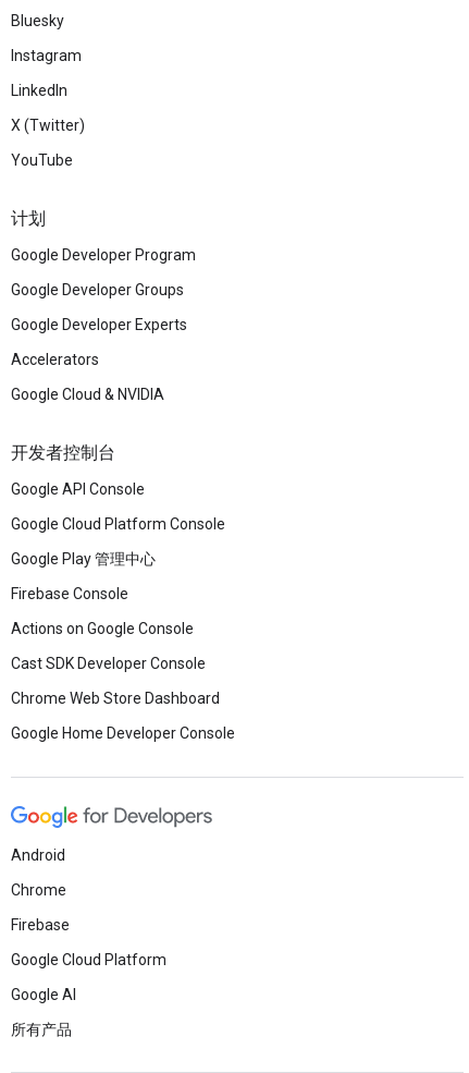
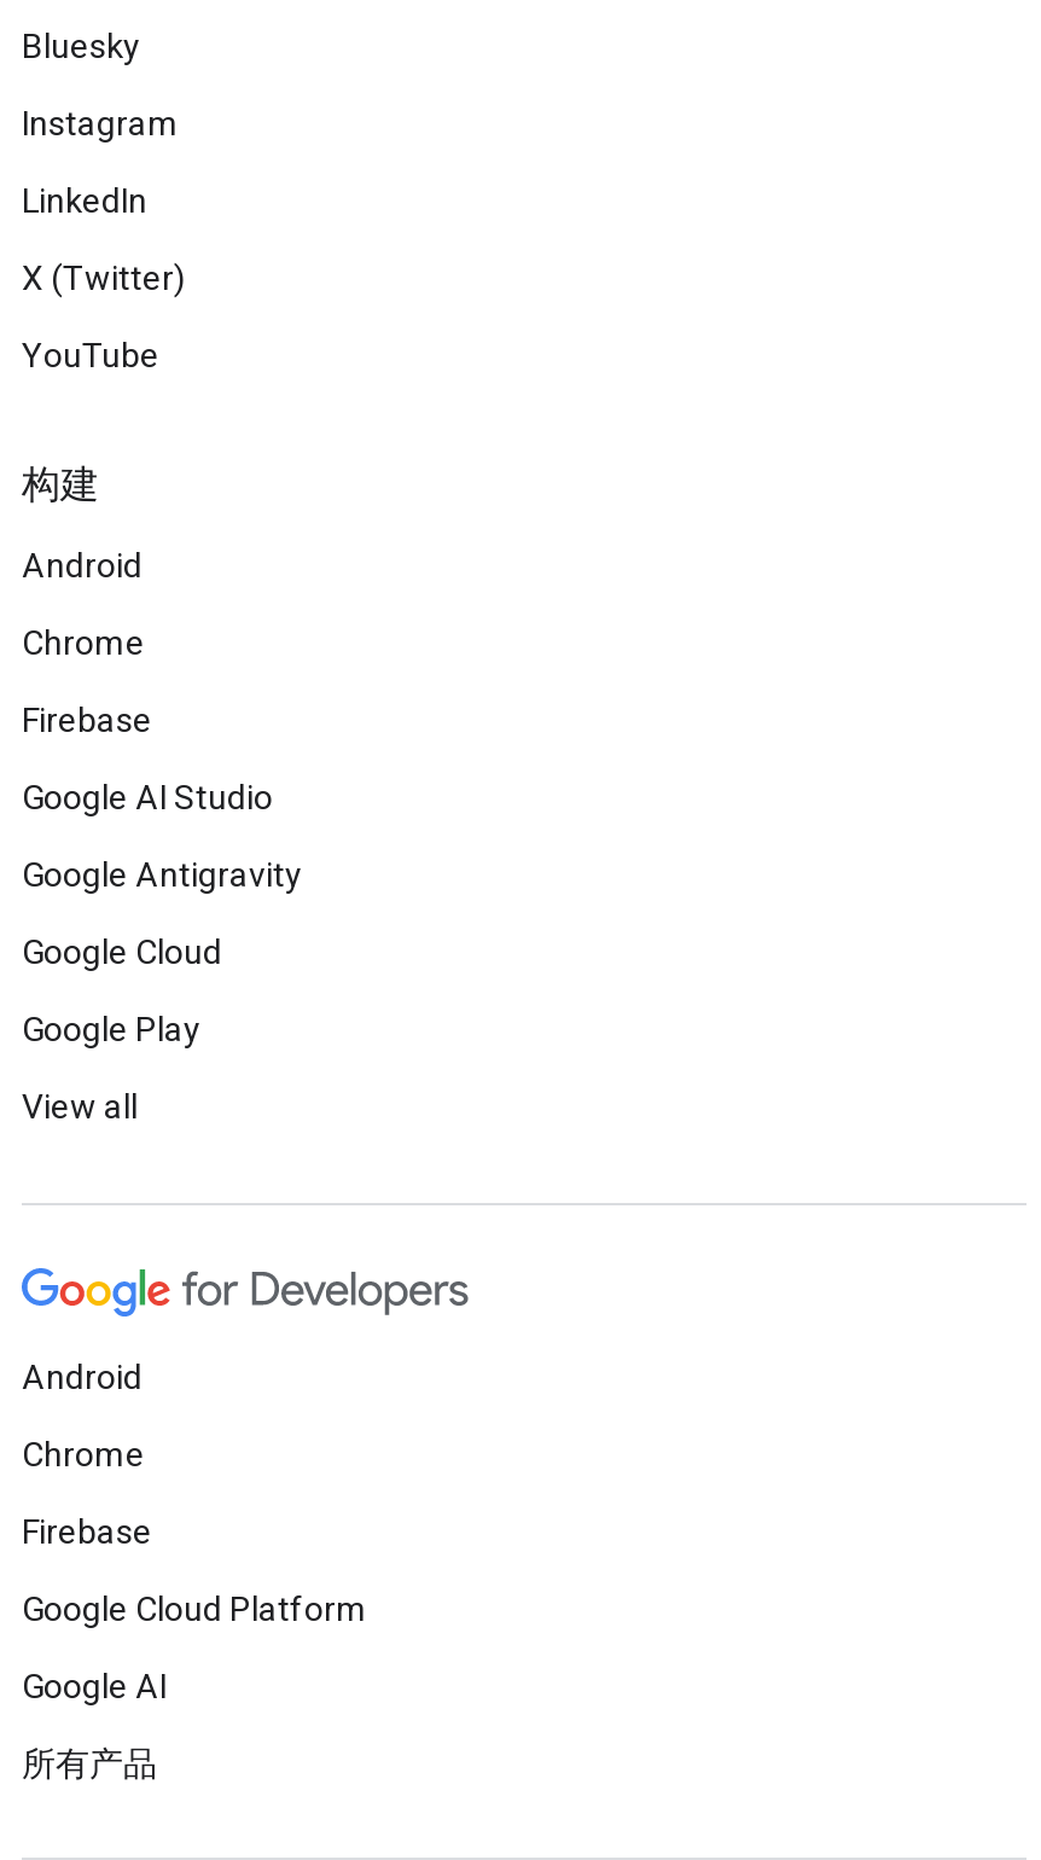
- 计划
- Google Developer Program
- Google Developer Groups
- Google Developer Experts
- Accelerators
- Google Cloud & NVIDIA
- 开发者控制台
- Google API Console
- Google Cloud Platform Console
- Google Play 管理中心
- Firebase Console
- Actions on Google Console
- Cast SDK Developer Console
- Chrome Web Store Dashboard
- Google Home Developer Console
+ 构建
+ Android
+ Chrome
+ Firebase
+ Google AI Studio
+ Google Antigravity
+ Google Cloud
+ Google Play
+ View all
